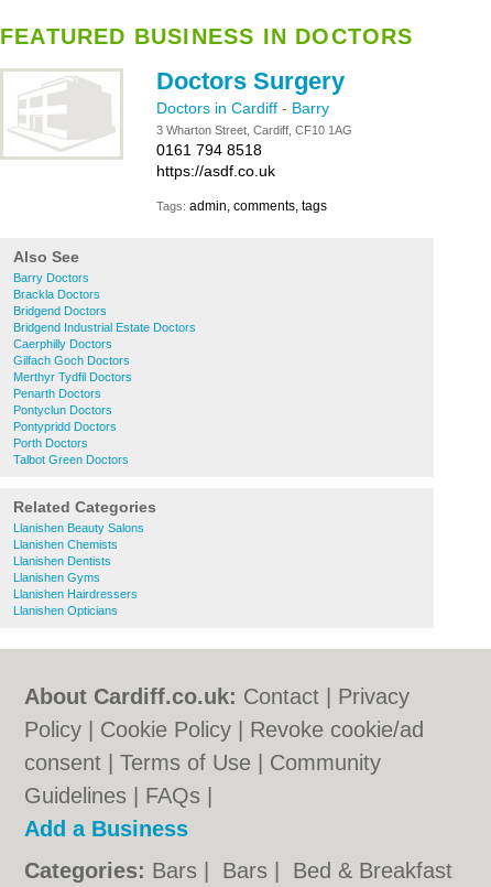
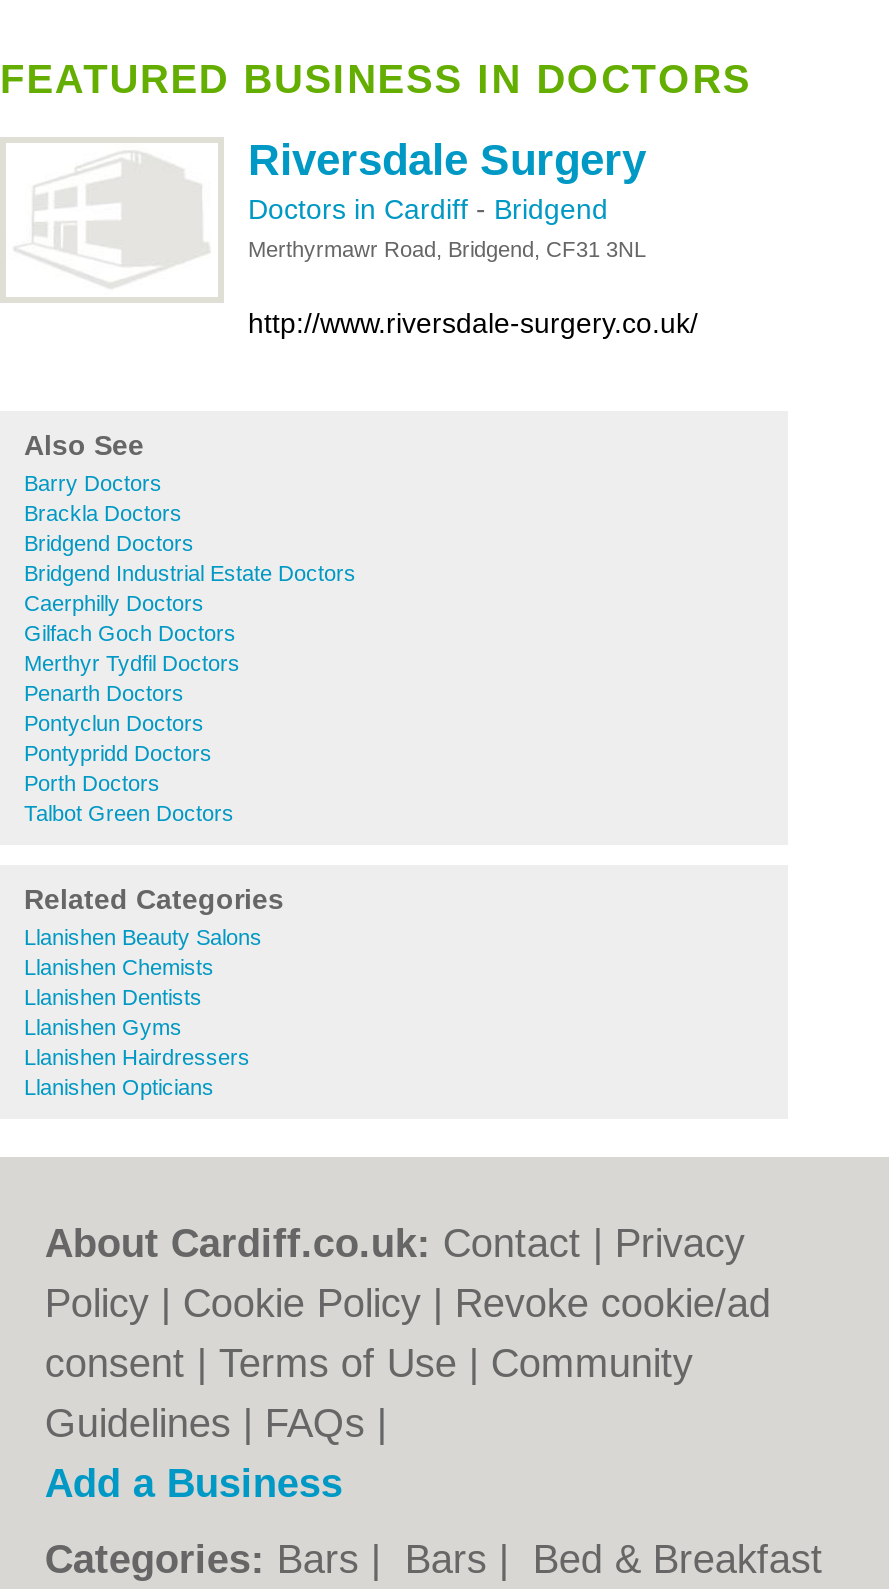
- Doctors Surgery
- Doctors in Cardiff - Barry
- 3 Wharton Street, Cardiff, CF10 1AG
- 0161 794 8518
- https://asdf.co.uk
+ Riversdale Surgery
+ Doctors in Cardiff - Bridgend
+ Merthyrmawr Road, Bridgend, CF31 3NL

- Tags: admin, comments, tags
+ http://www.riversdale-surgery.co.uk/
